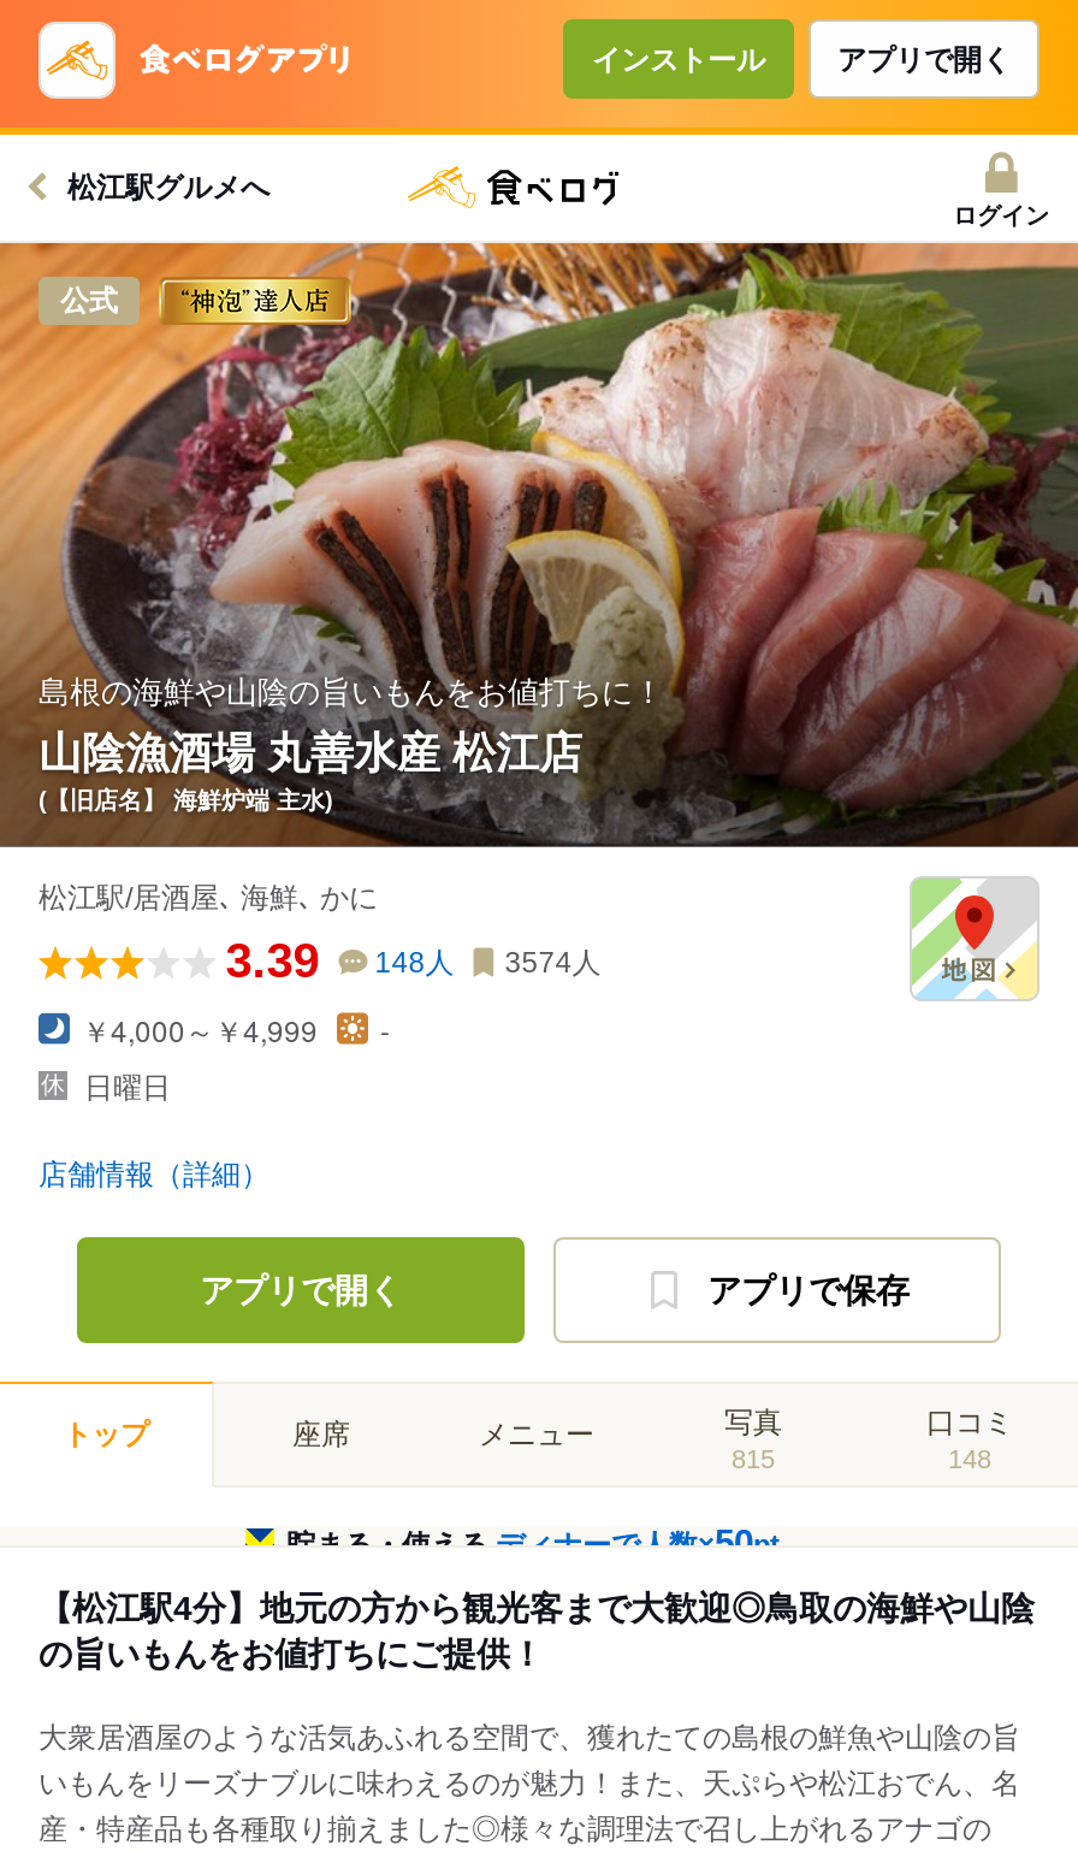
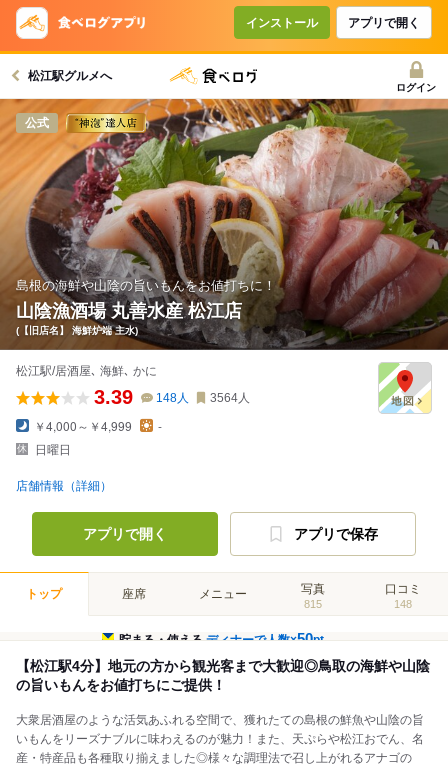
- 3.39 148人 3574人
+ 3.39 148人 3564人
